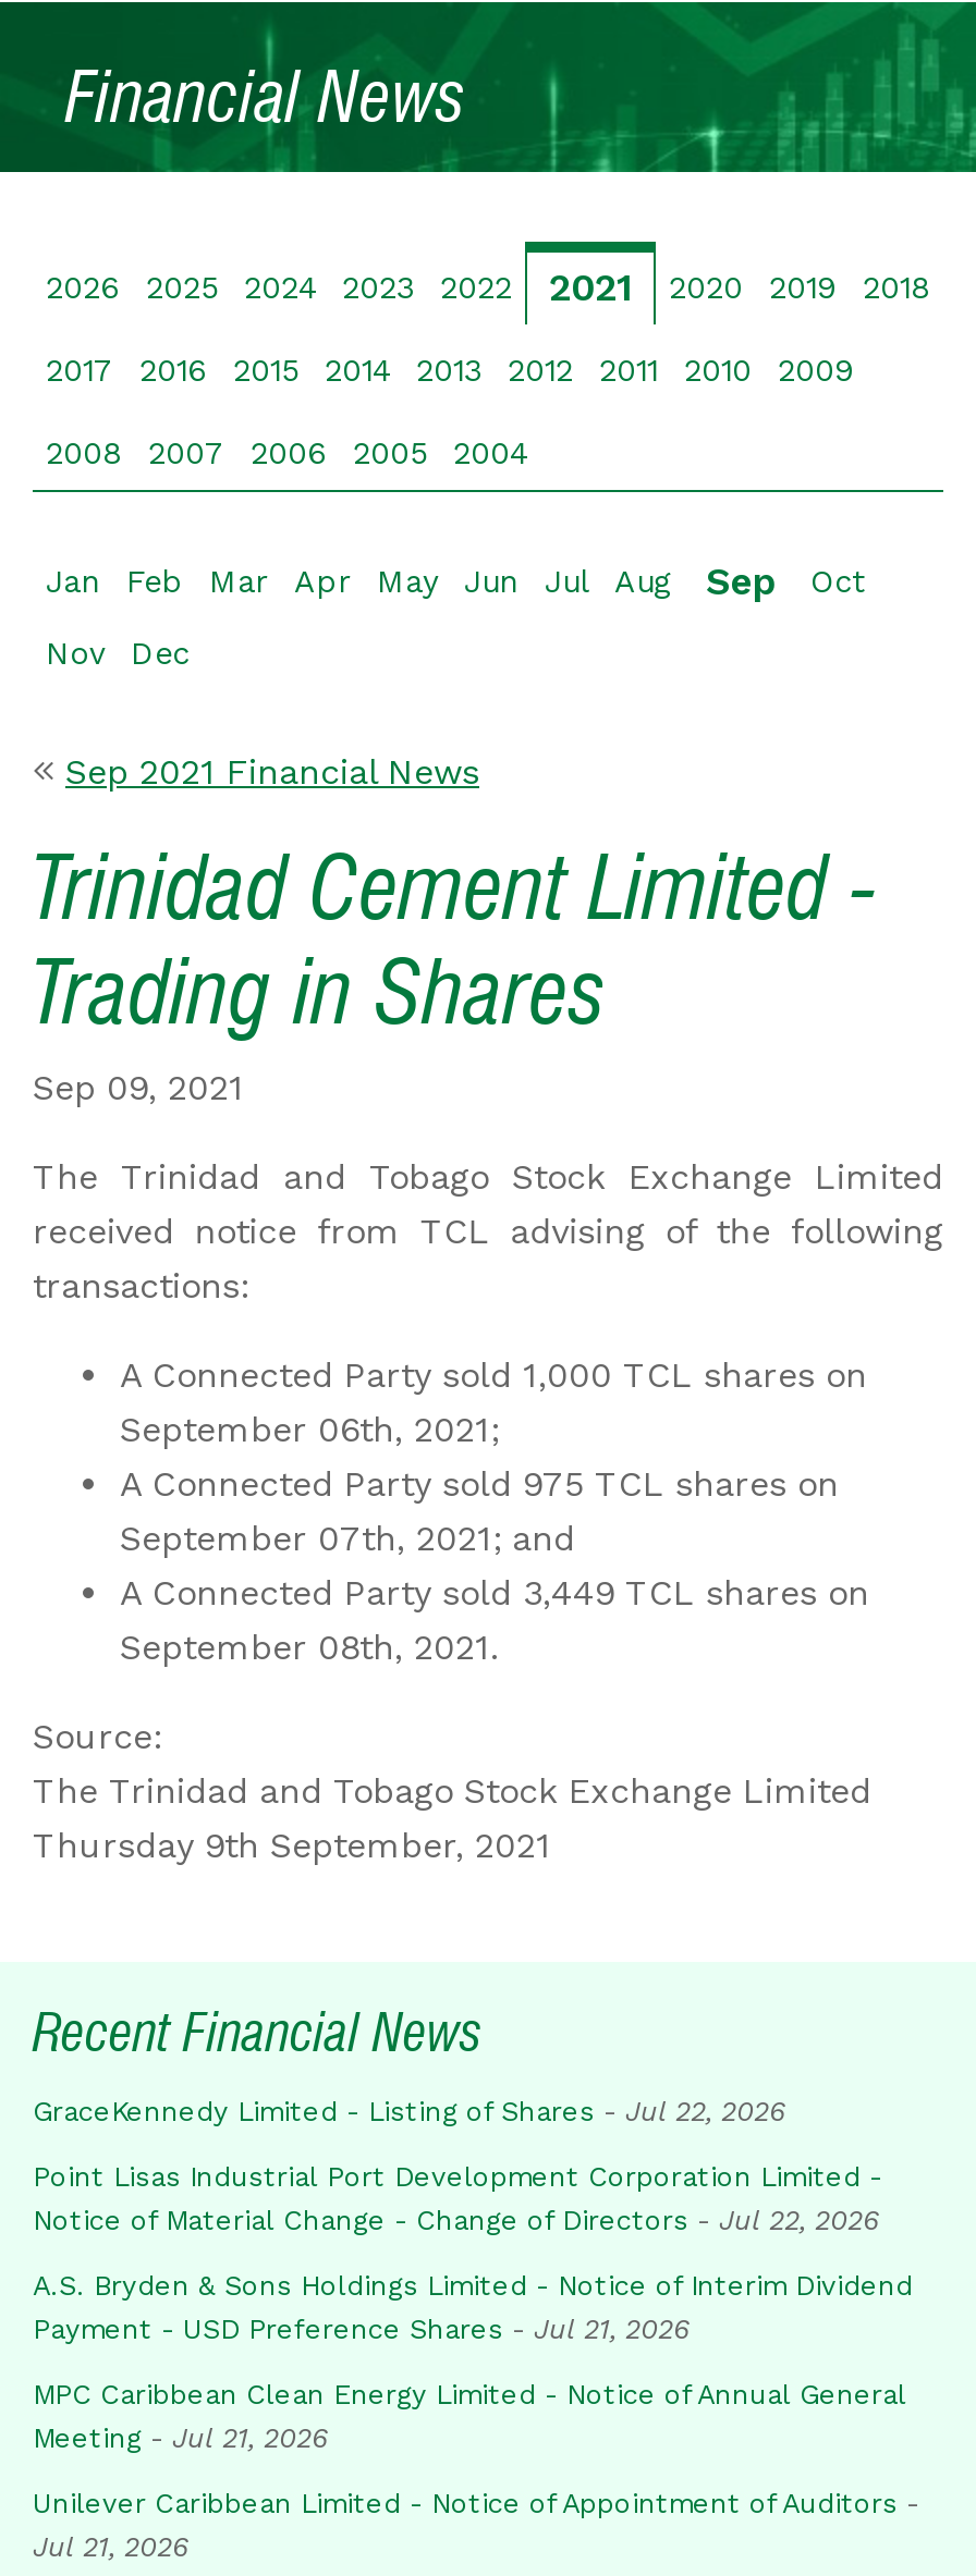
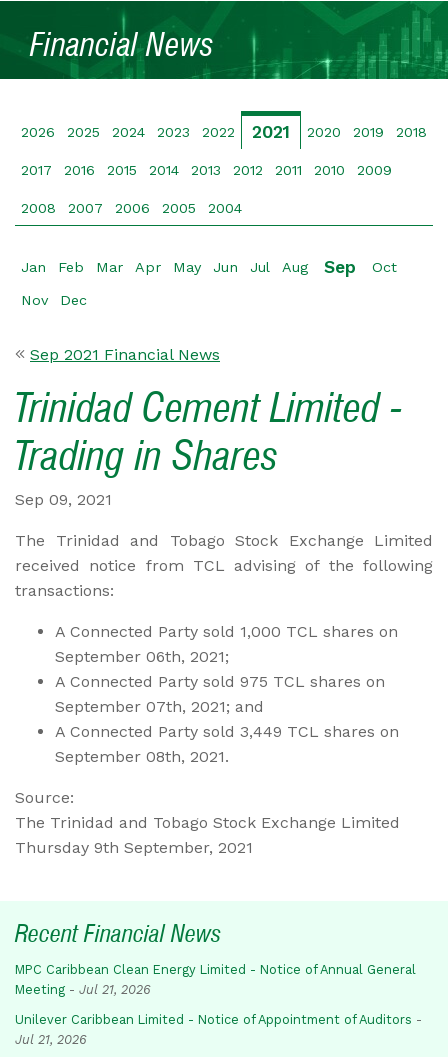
- GraceKennedy Limited - Listing of Shares - Jul 22, 2026
- Point Lisas Industrial Port Development Corporation Limited -
- Notice of Material Change - Change of Directors - Jul 22, 2026
- A.S. Bryden & Sons Holdings Limited - Notice of Interim Dividend
- Payment - USD Preference Shares - Jul 21, 2026
